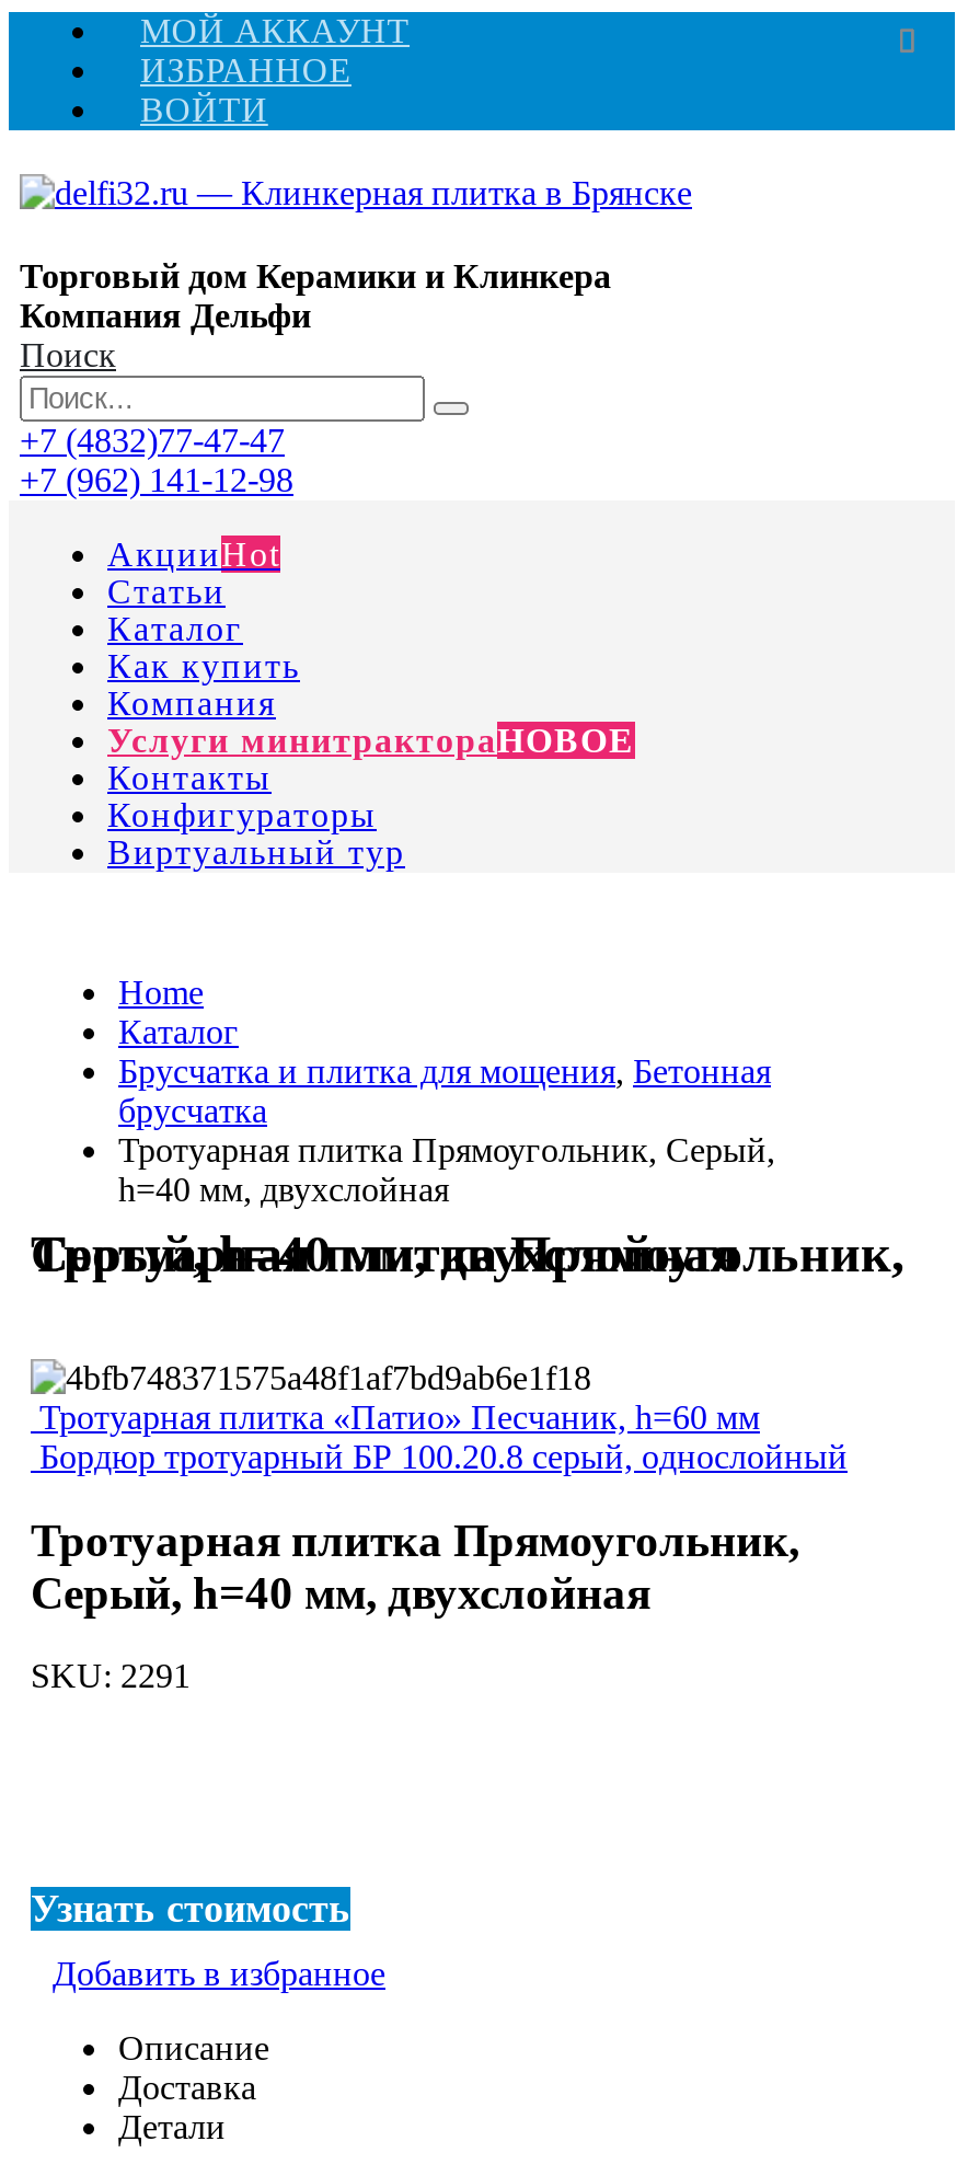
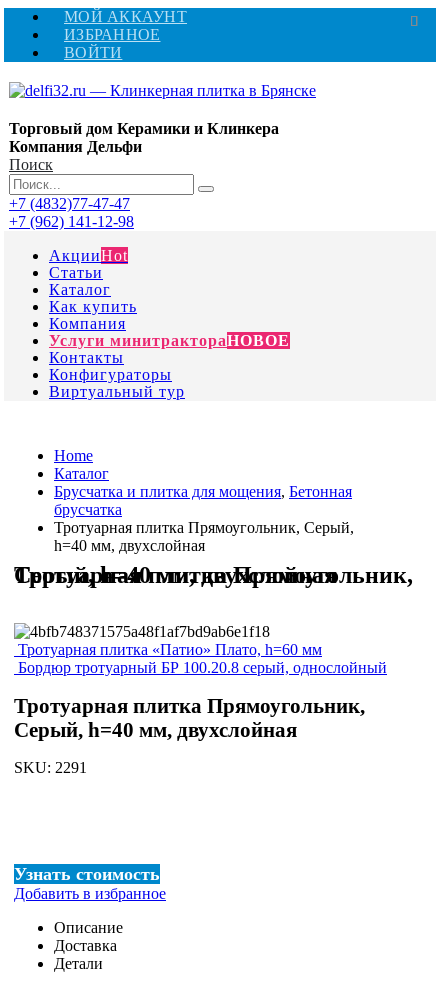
- Тротуарная плитка «Патио» Песчаник, h=60 мм
+ Тротуарная плитка «Патио» Плато, h=60 мм
